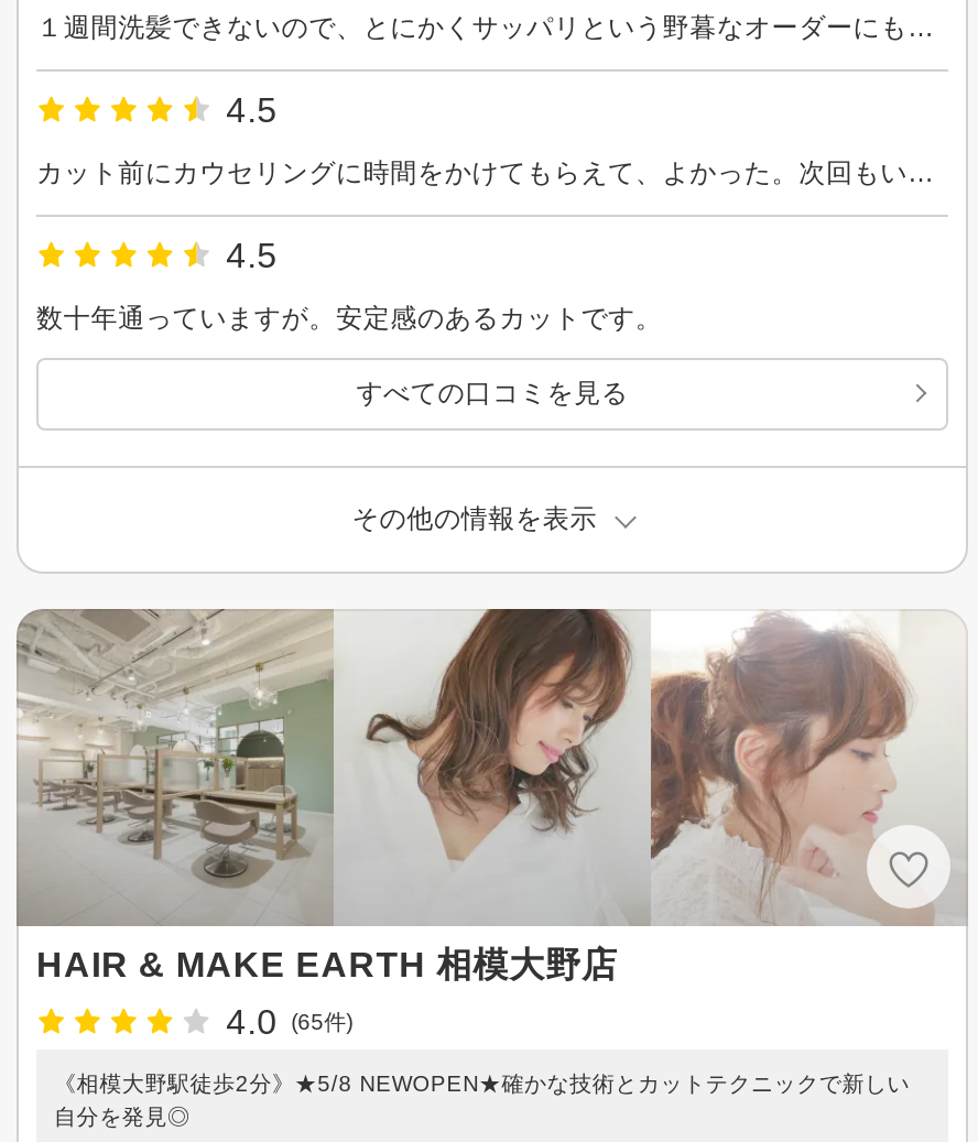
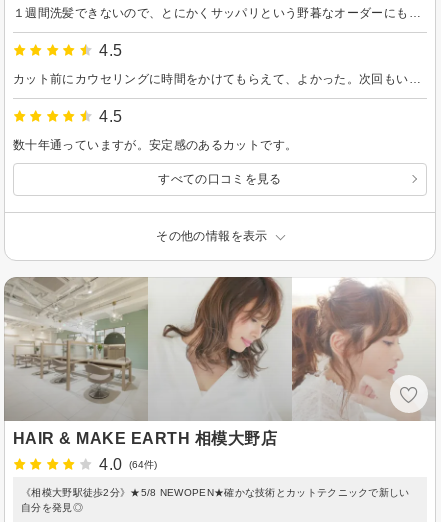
- 4.0 (65件)
+ 4.0 (64件)
